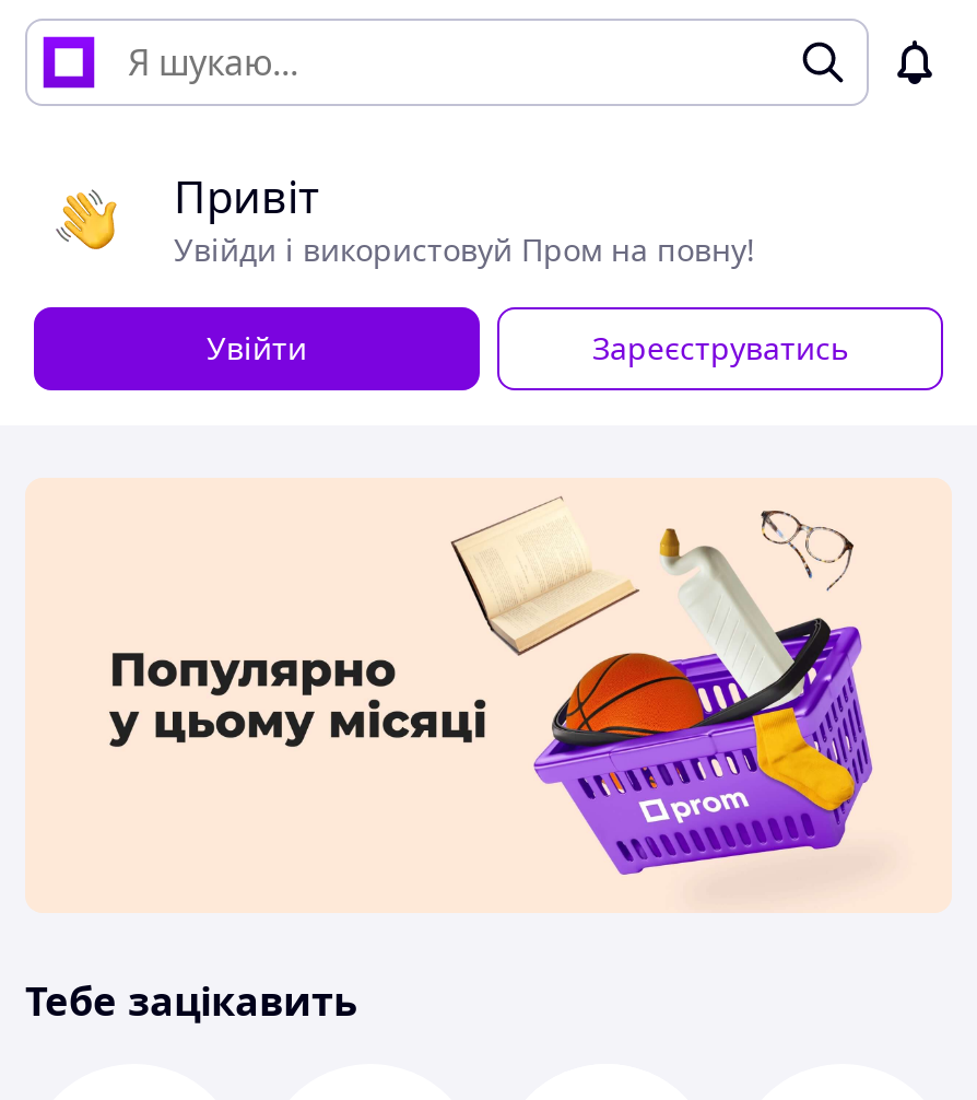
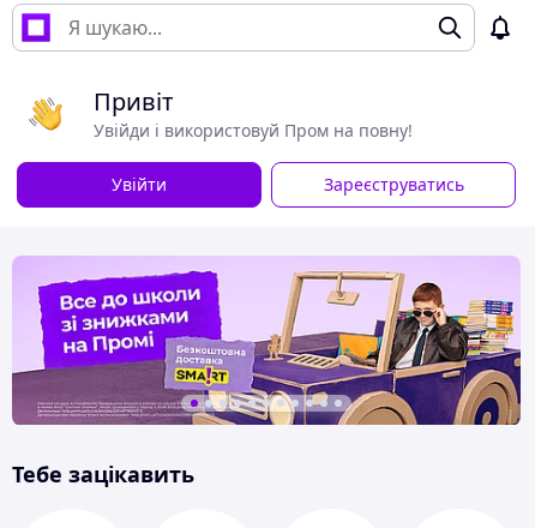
- [image]
+ [image]
